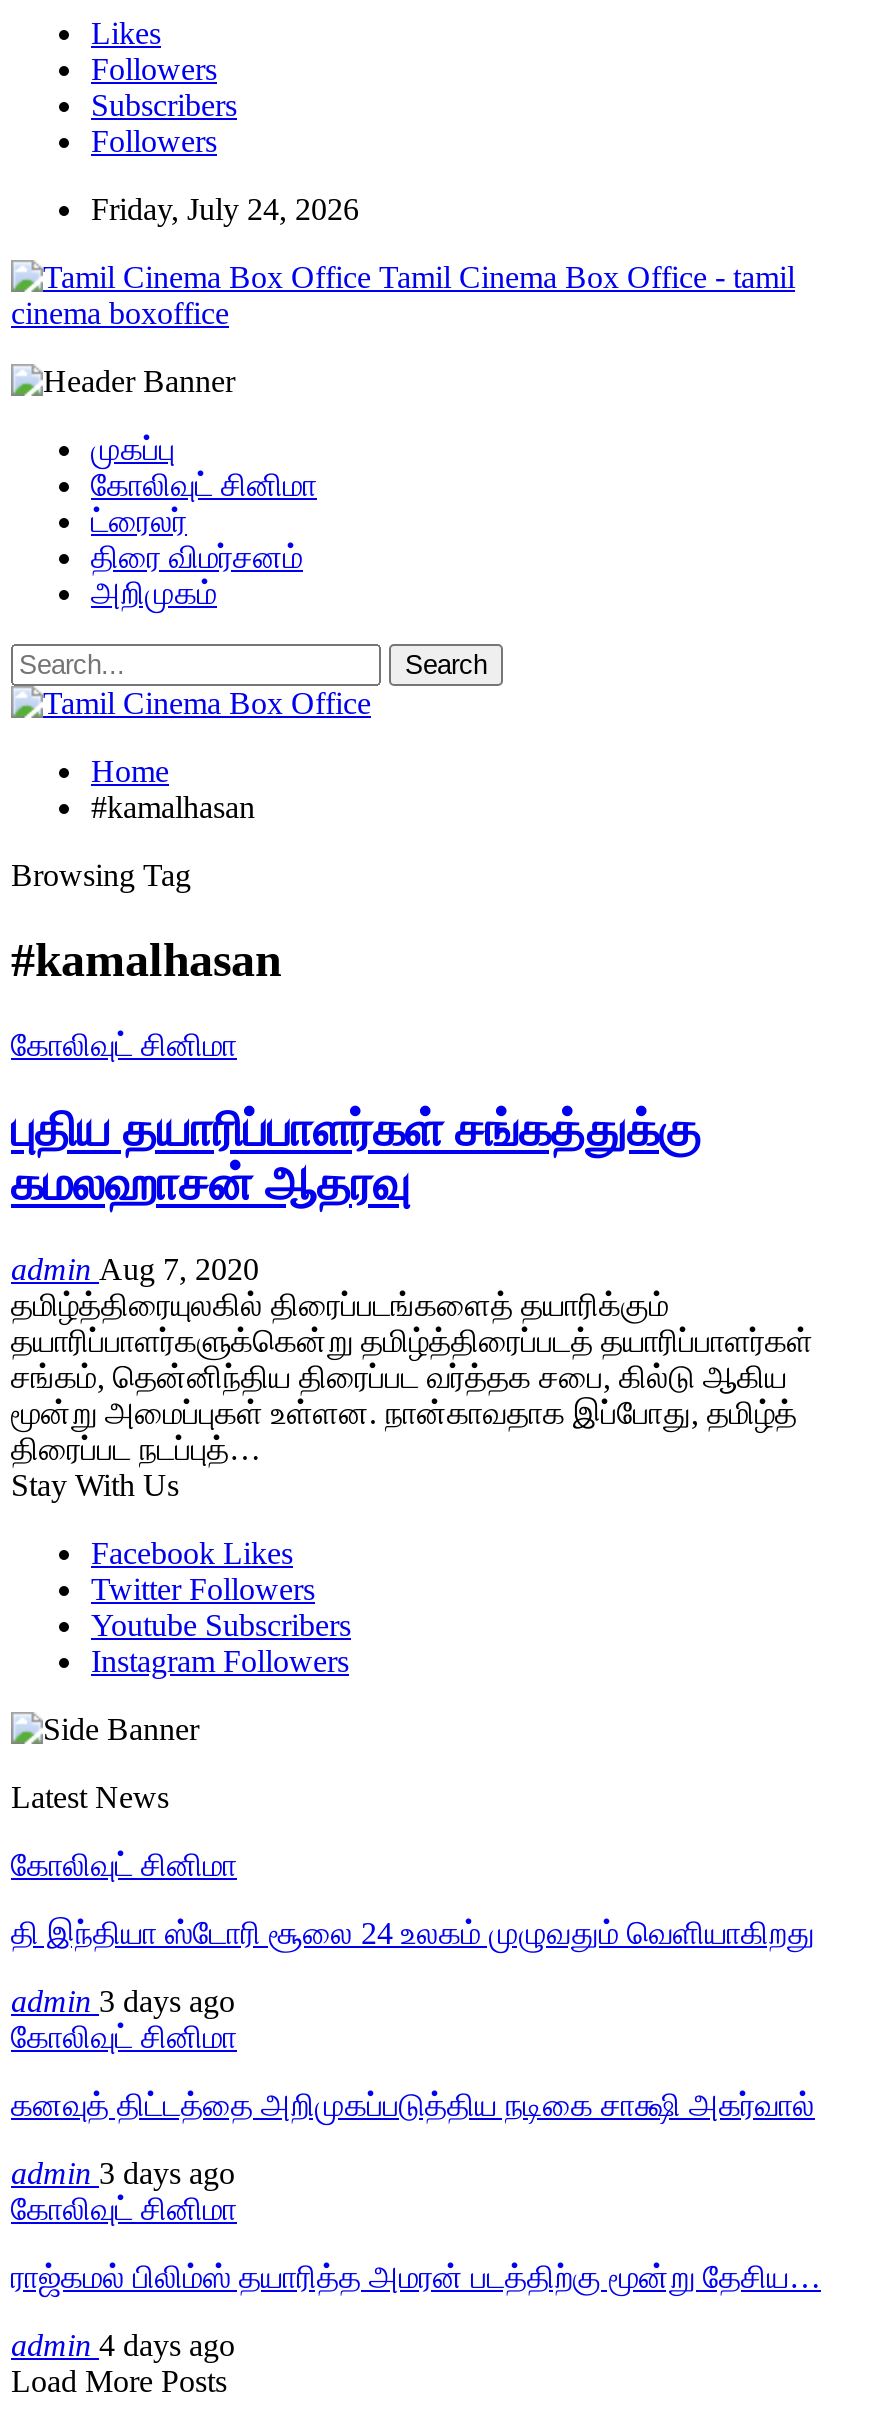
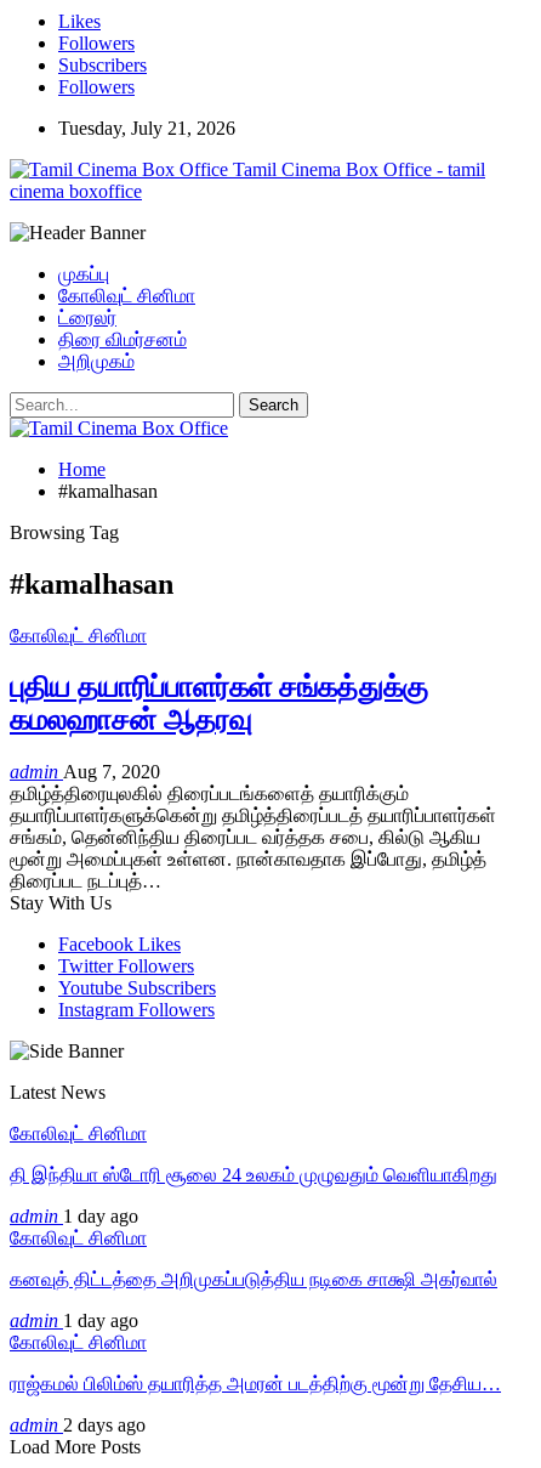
- Friday, July 24, 2026
+ Tuesday, July 21, 2026

- admin 3 days ago
+ admin 1 day ago

- admin 3 days ago
+ admin 1 day ago

- admin 4 days ago
+ admin 2 days ago
